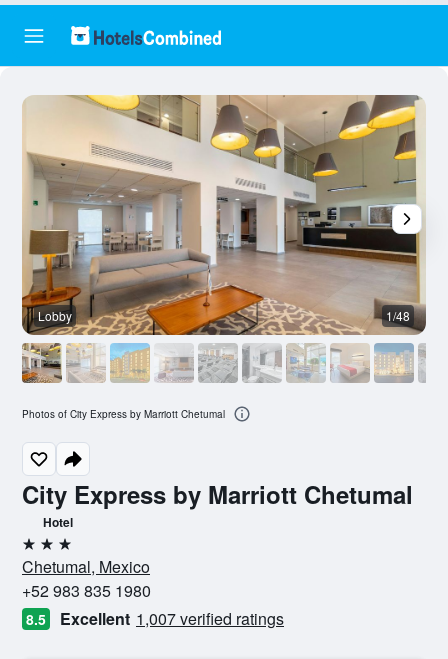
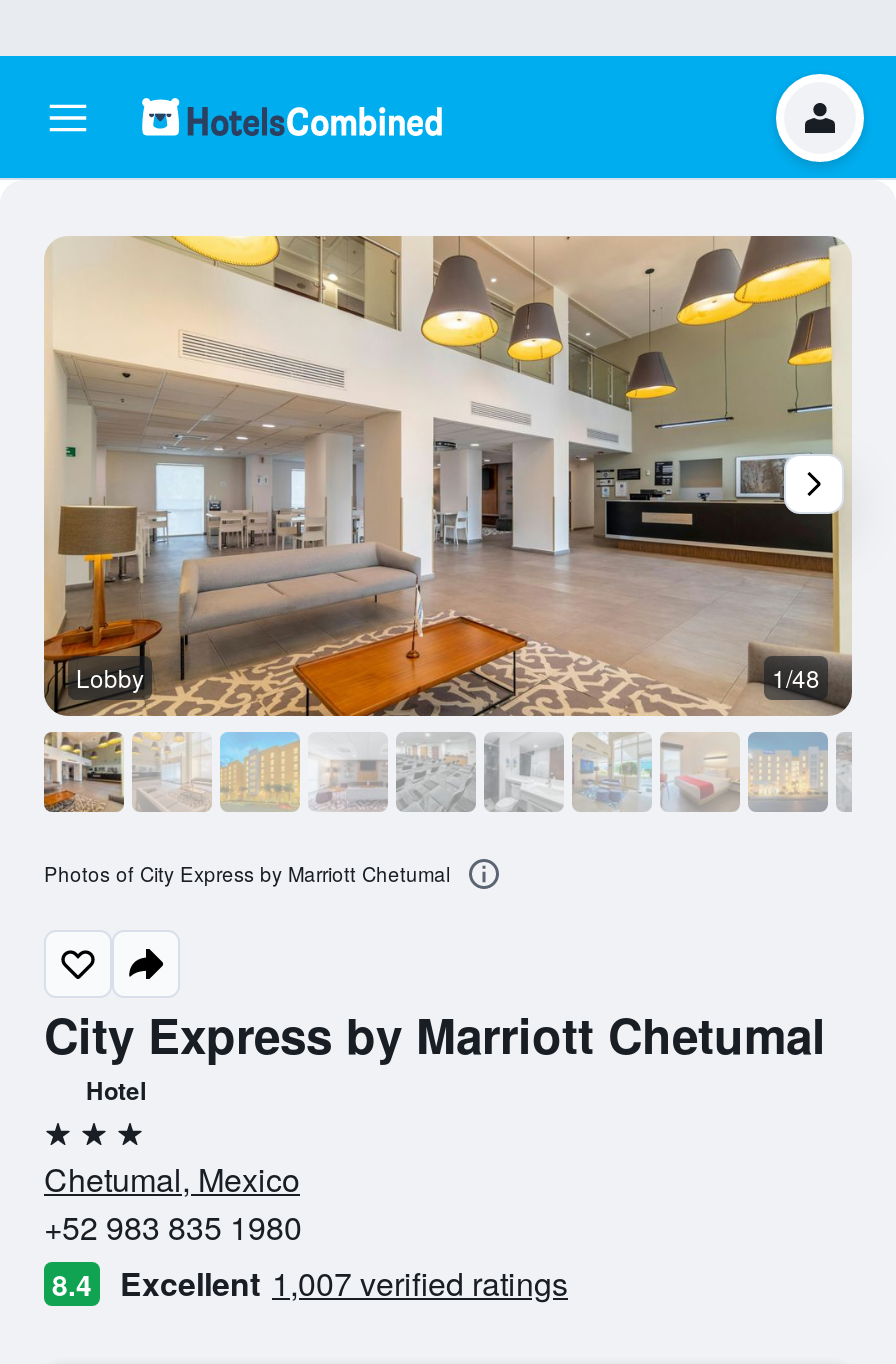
+ [image]

- 8.5 Excellent 1,007 verified ratings
+ 8.4 Excellent 1,007 verified ratings
